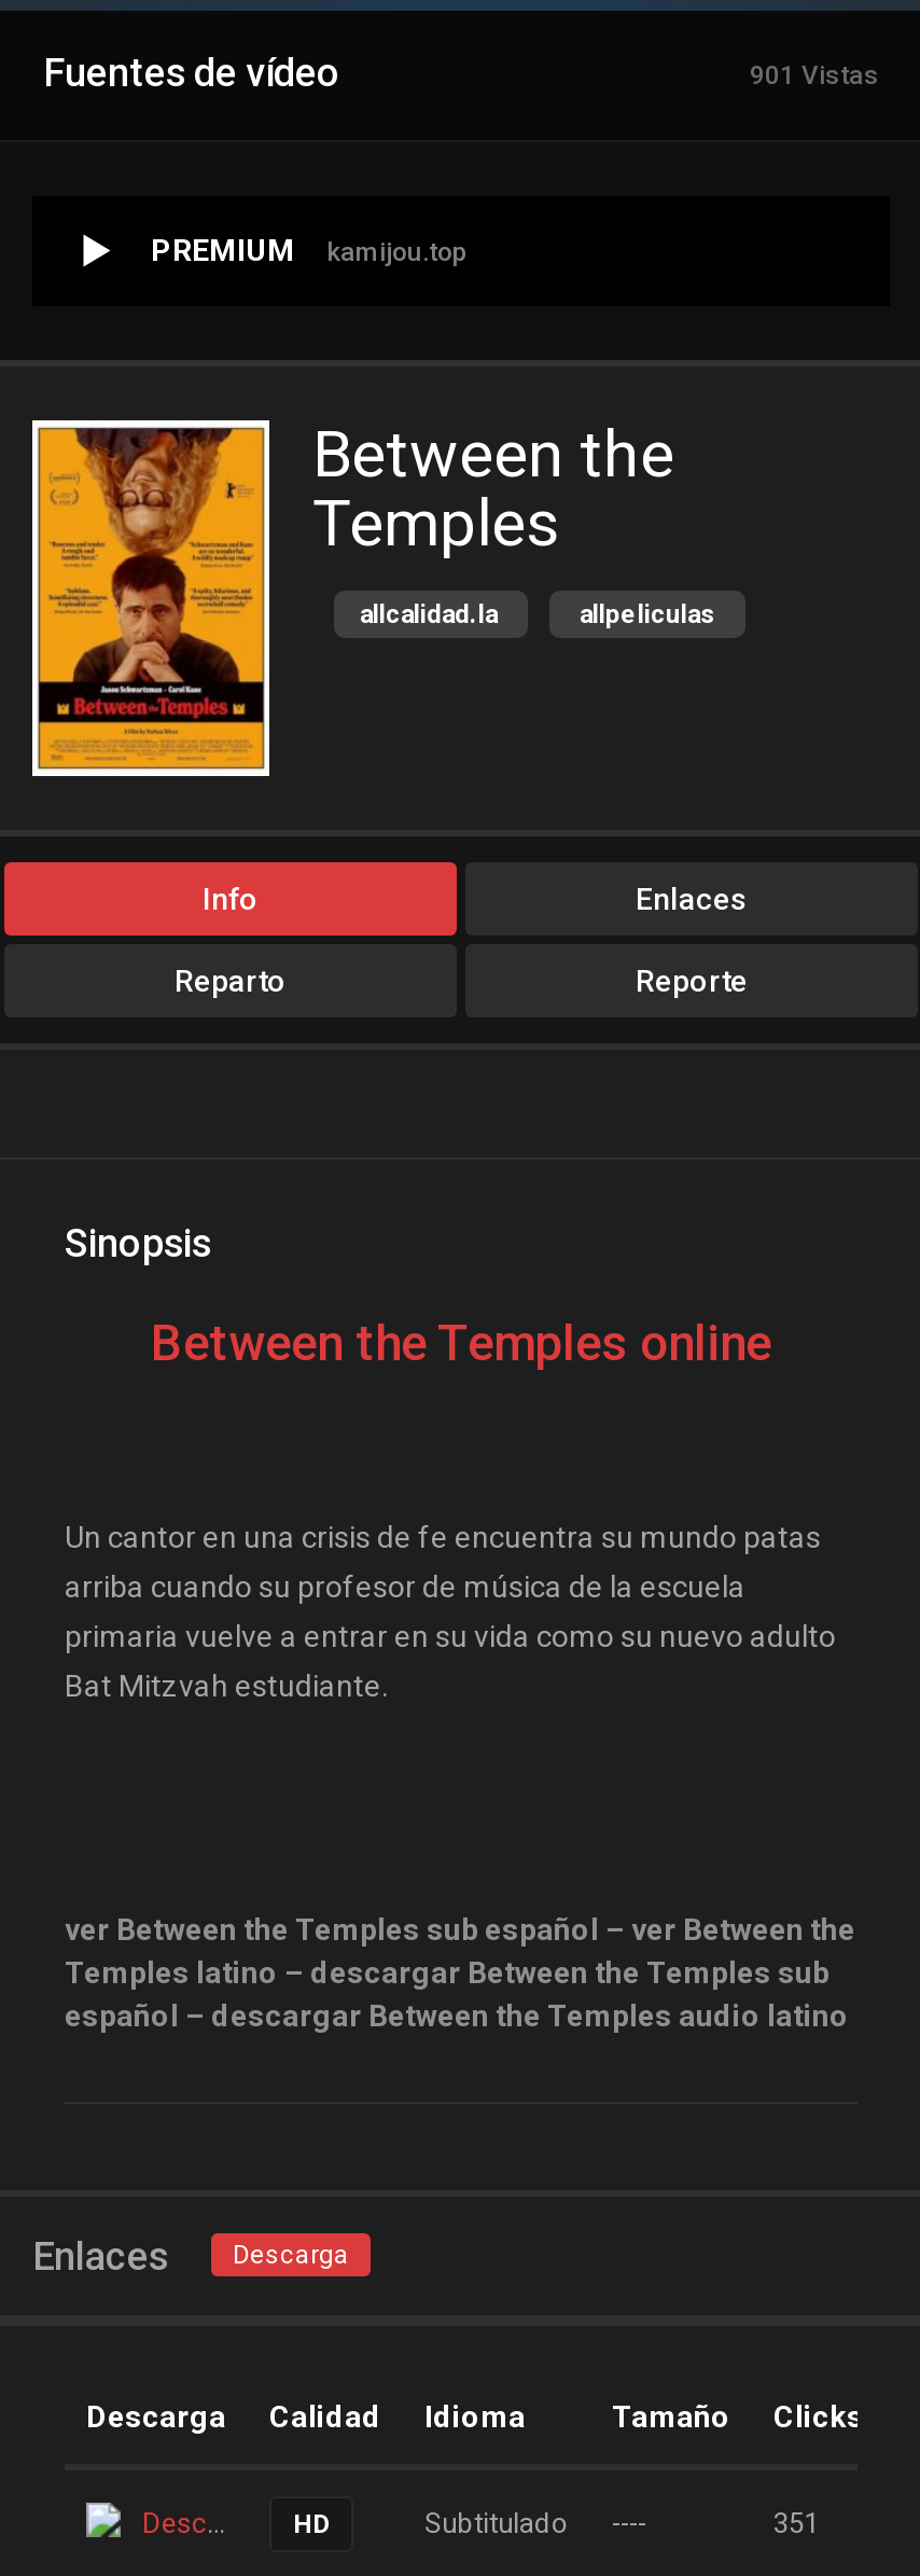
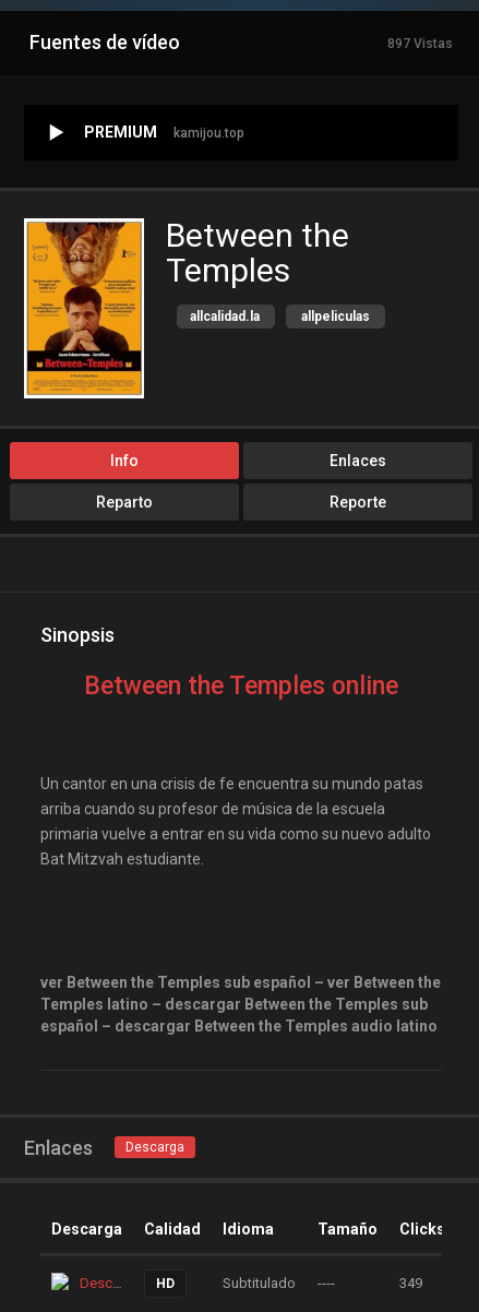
- 901 Vistas
+ 897 Vistas

- 351
+ 349
